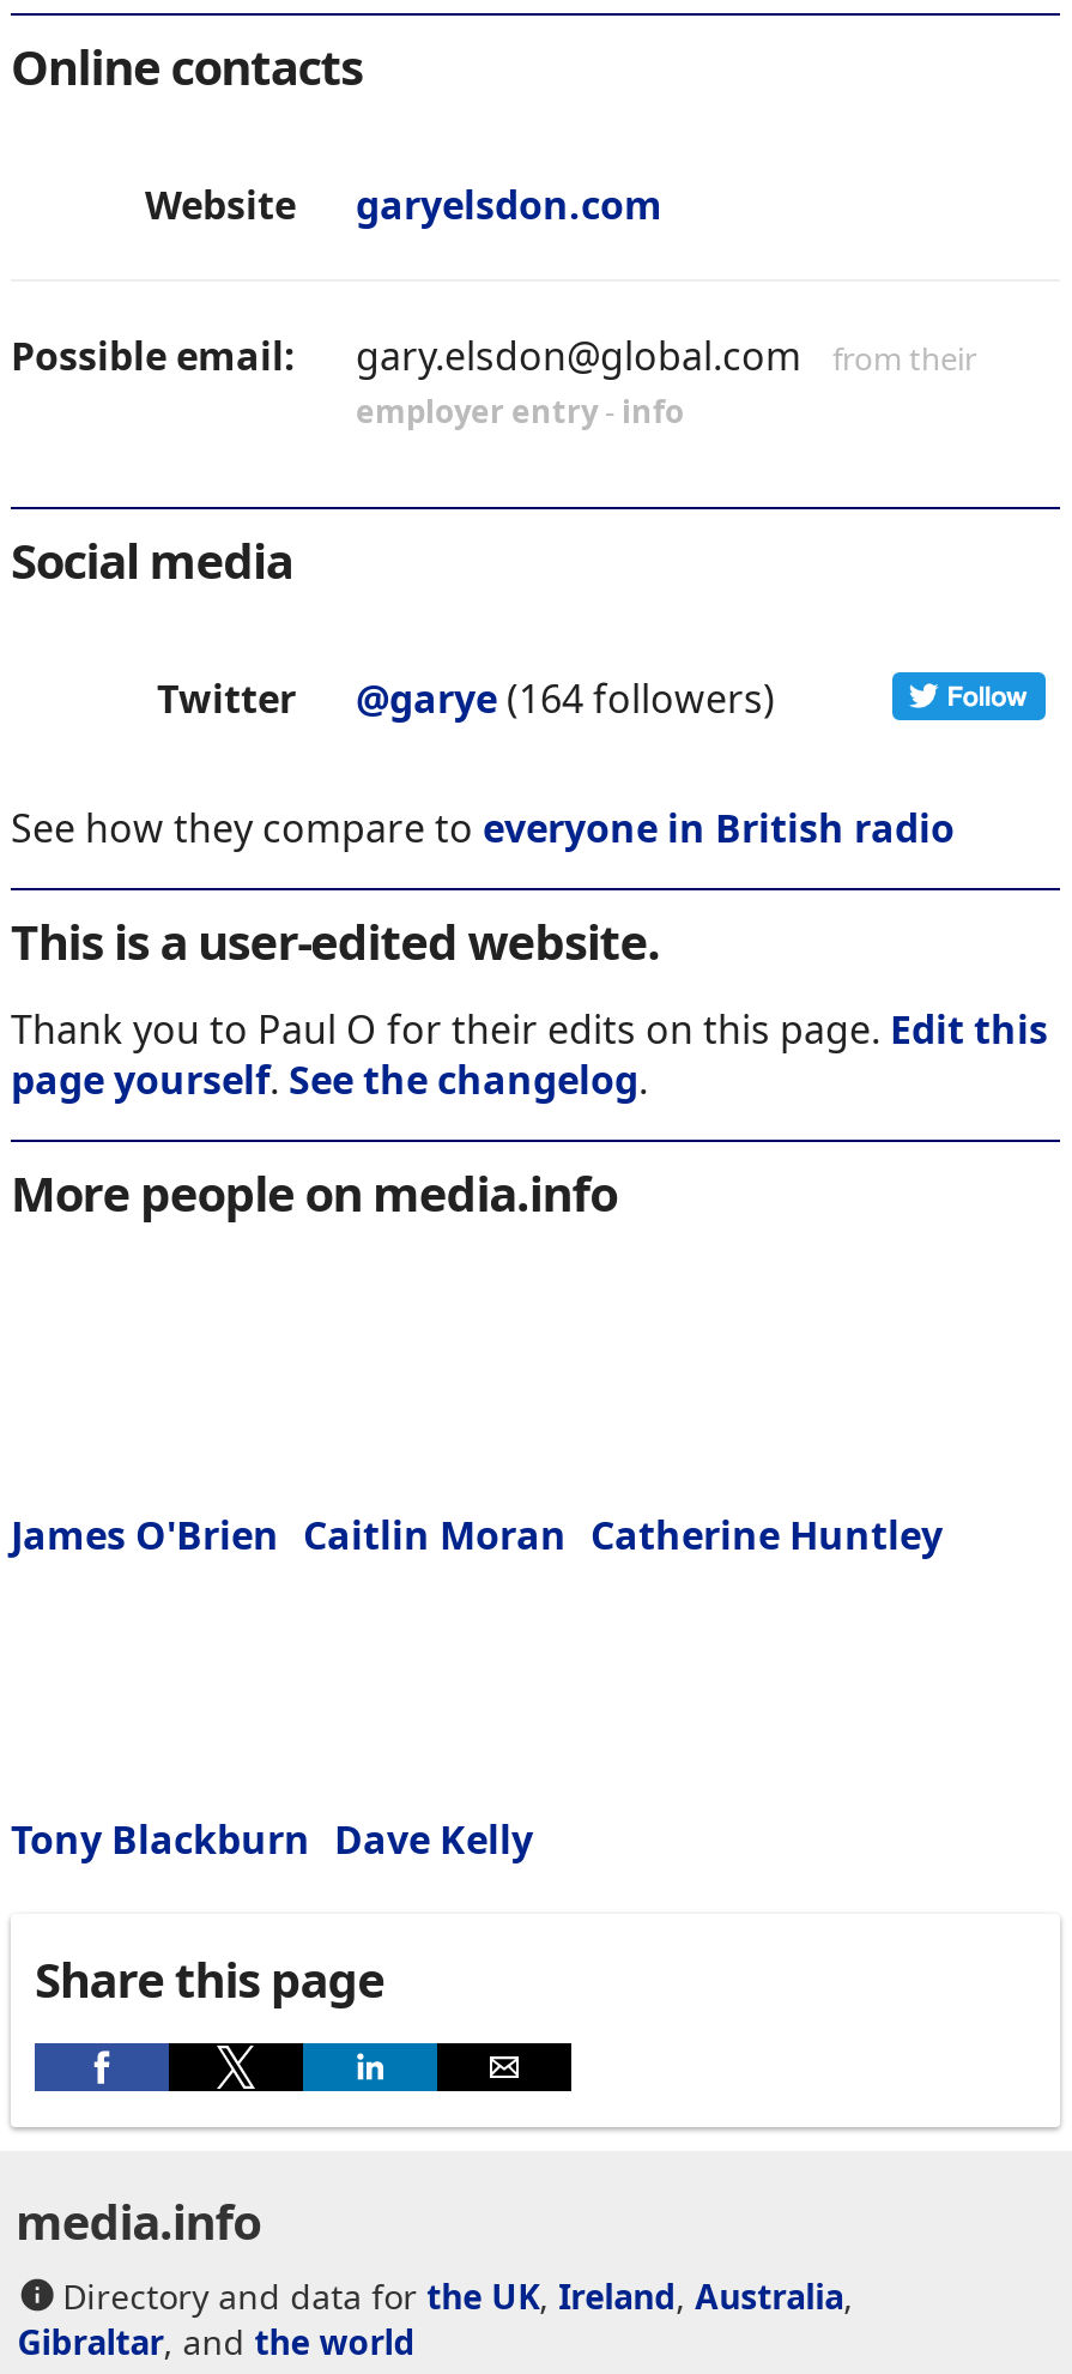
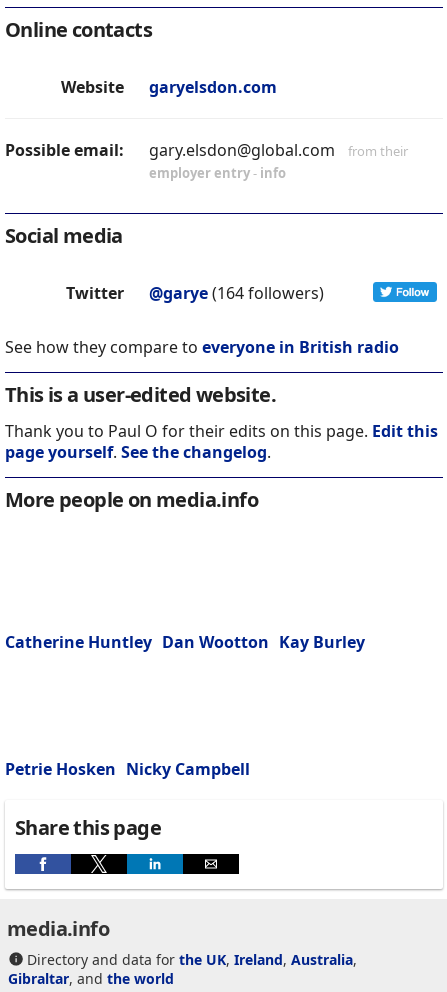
- James O'Brien Caitlin Moran Catherine Huntley
+ Catherine Huntley Dan Wootton Kay Burley

- Tony Blackburn Dave Kelly
+ Petrie Hosken Nicky Campbell
